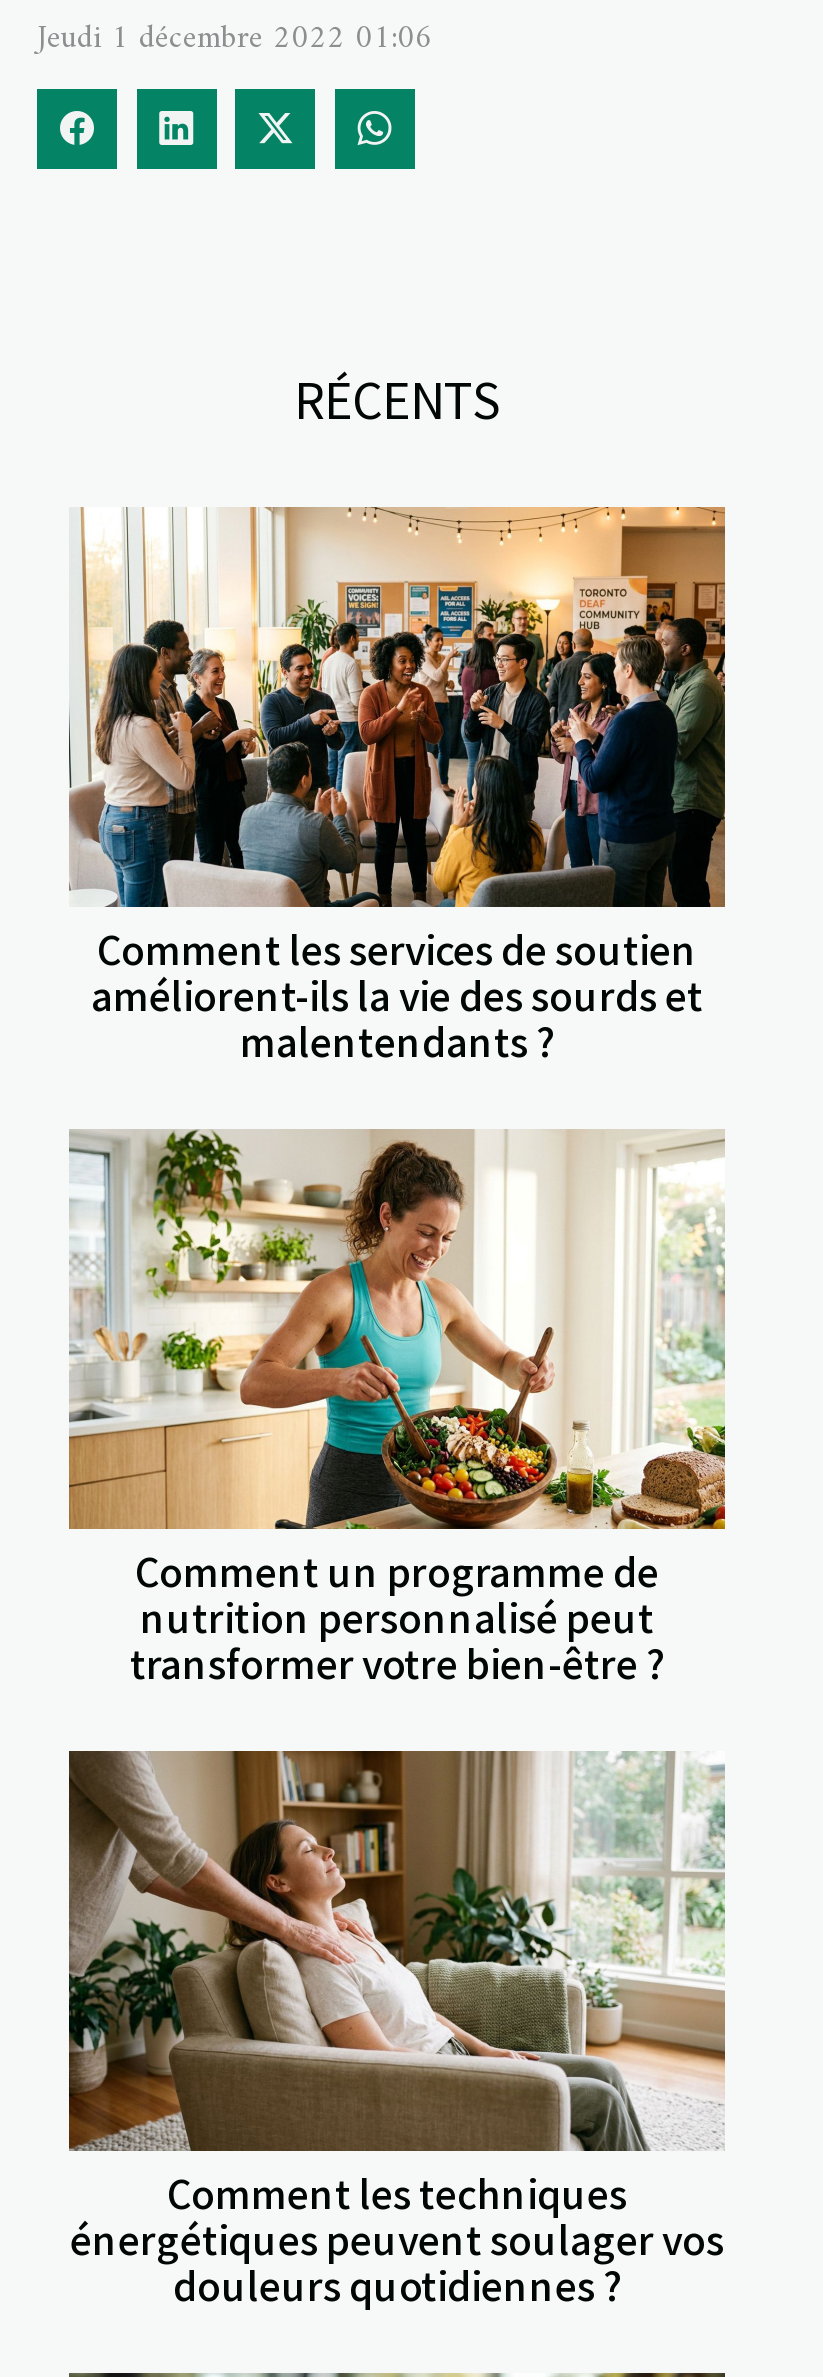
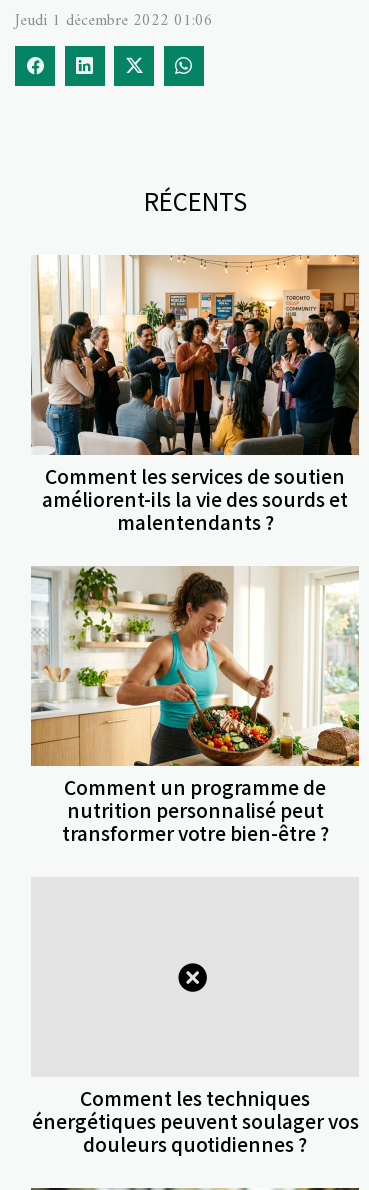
- [image]
